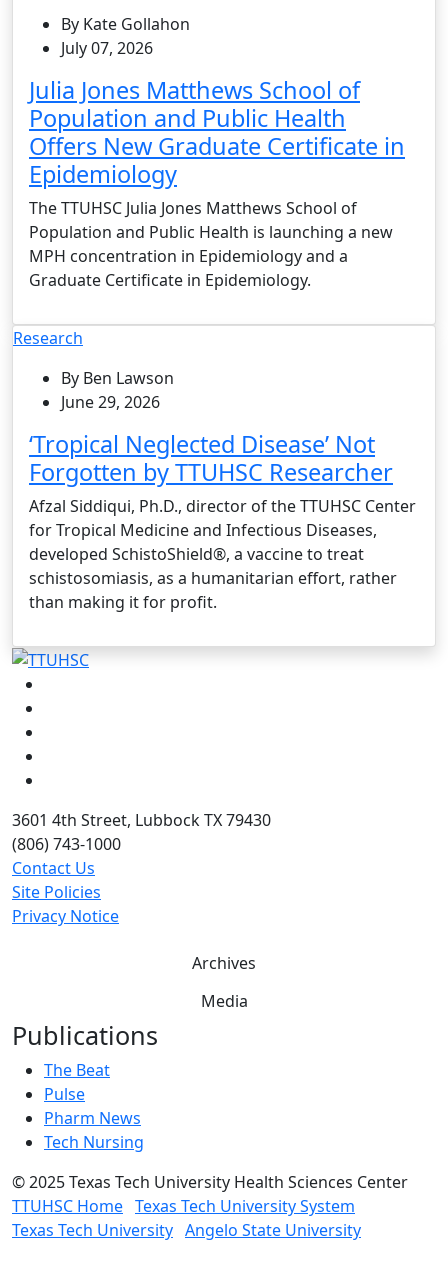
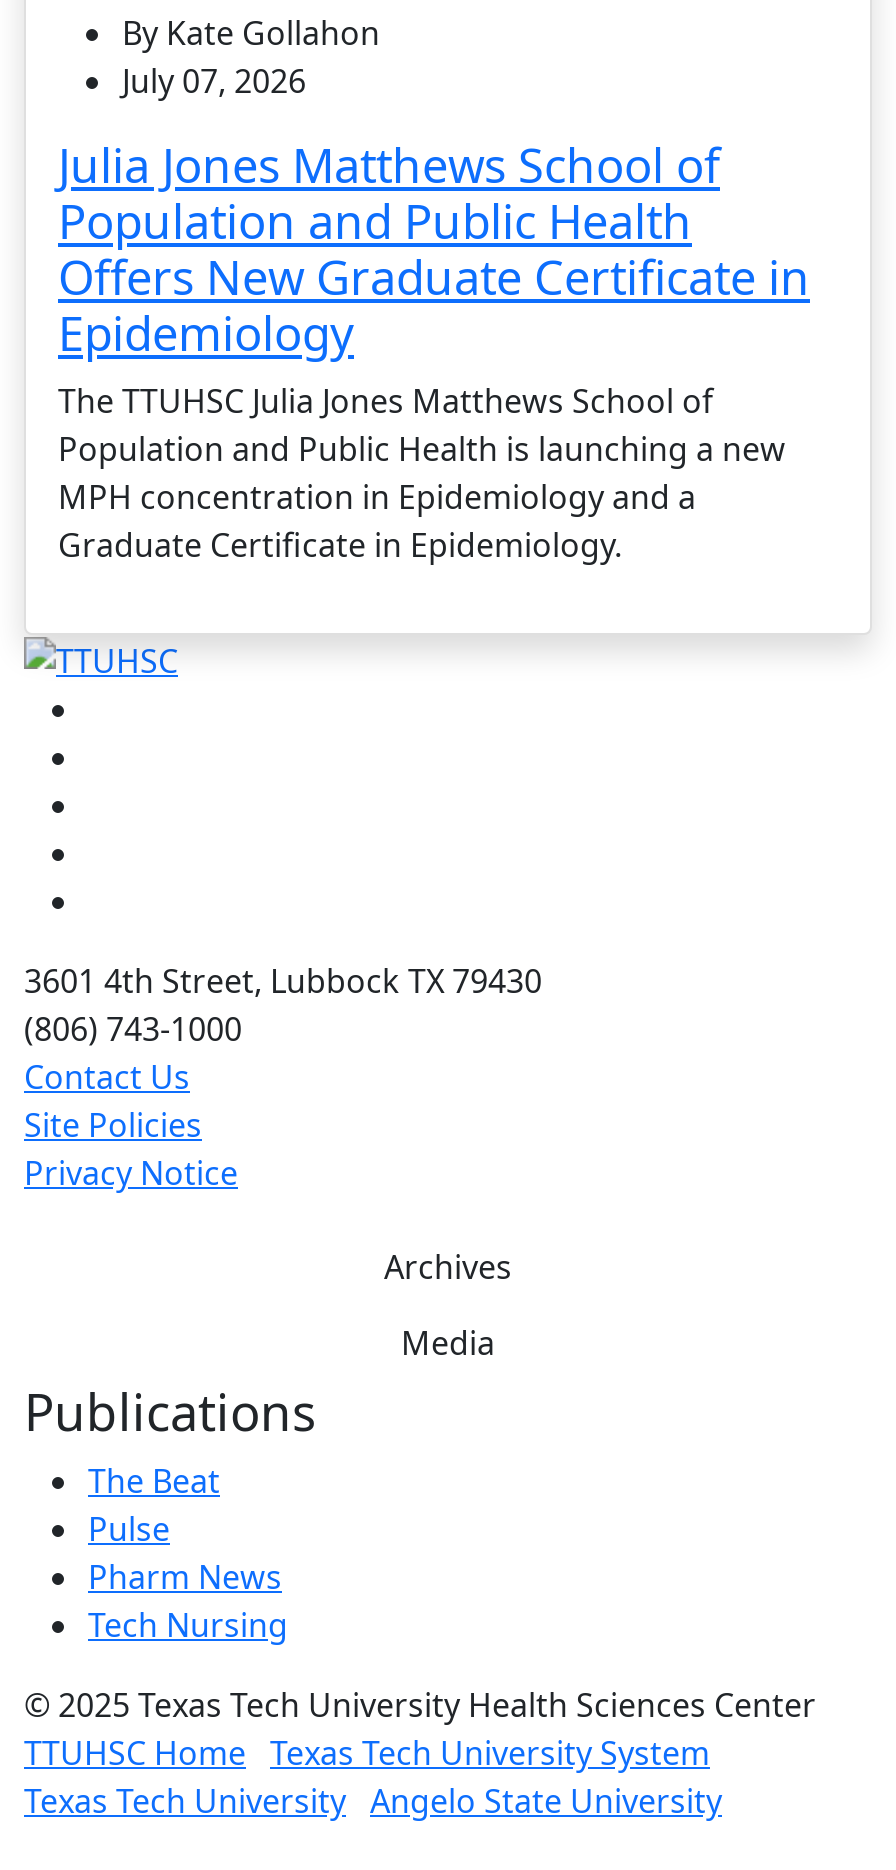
- Research
- By Ben Lawson
- June 29, 2026
- ‘Tropical Neglected Disease’ Not
- Forgotten by TTUHSC Researcher
- Afzal Siddiqui, Ph.D., director of the TTUHSC Center
- for Tropical Medicine and Infectious Diseases,
- developed SchistoShield®, a vaccine to treat
- schistosomiasis, as a humanitarian effort, rather
- than making it for profit.
